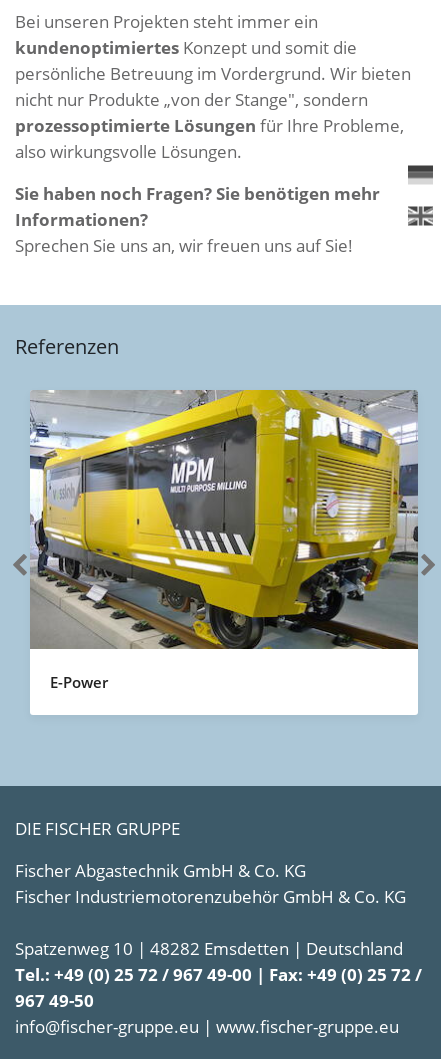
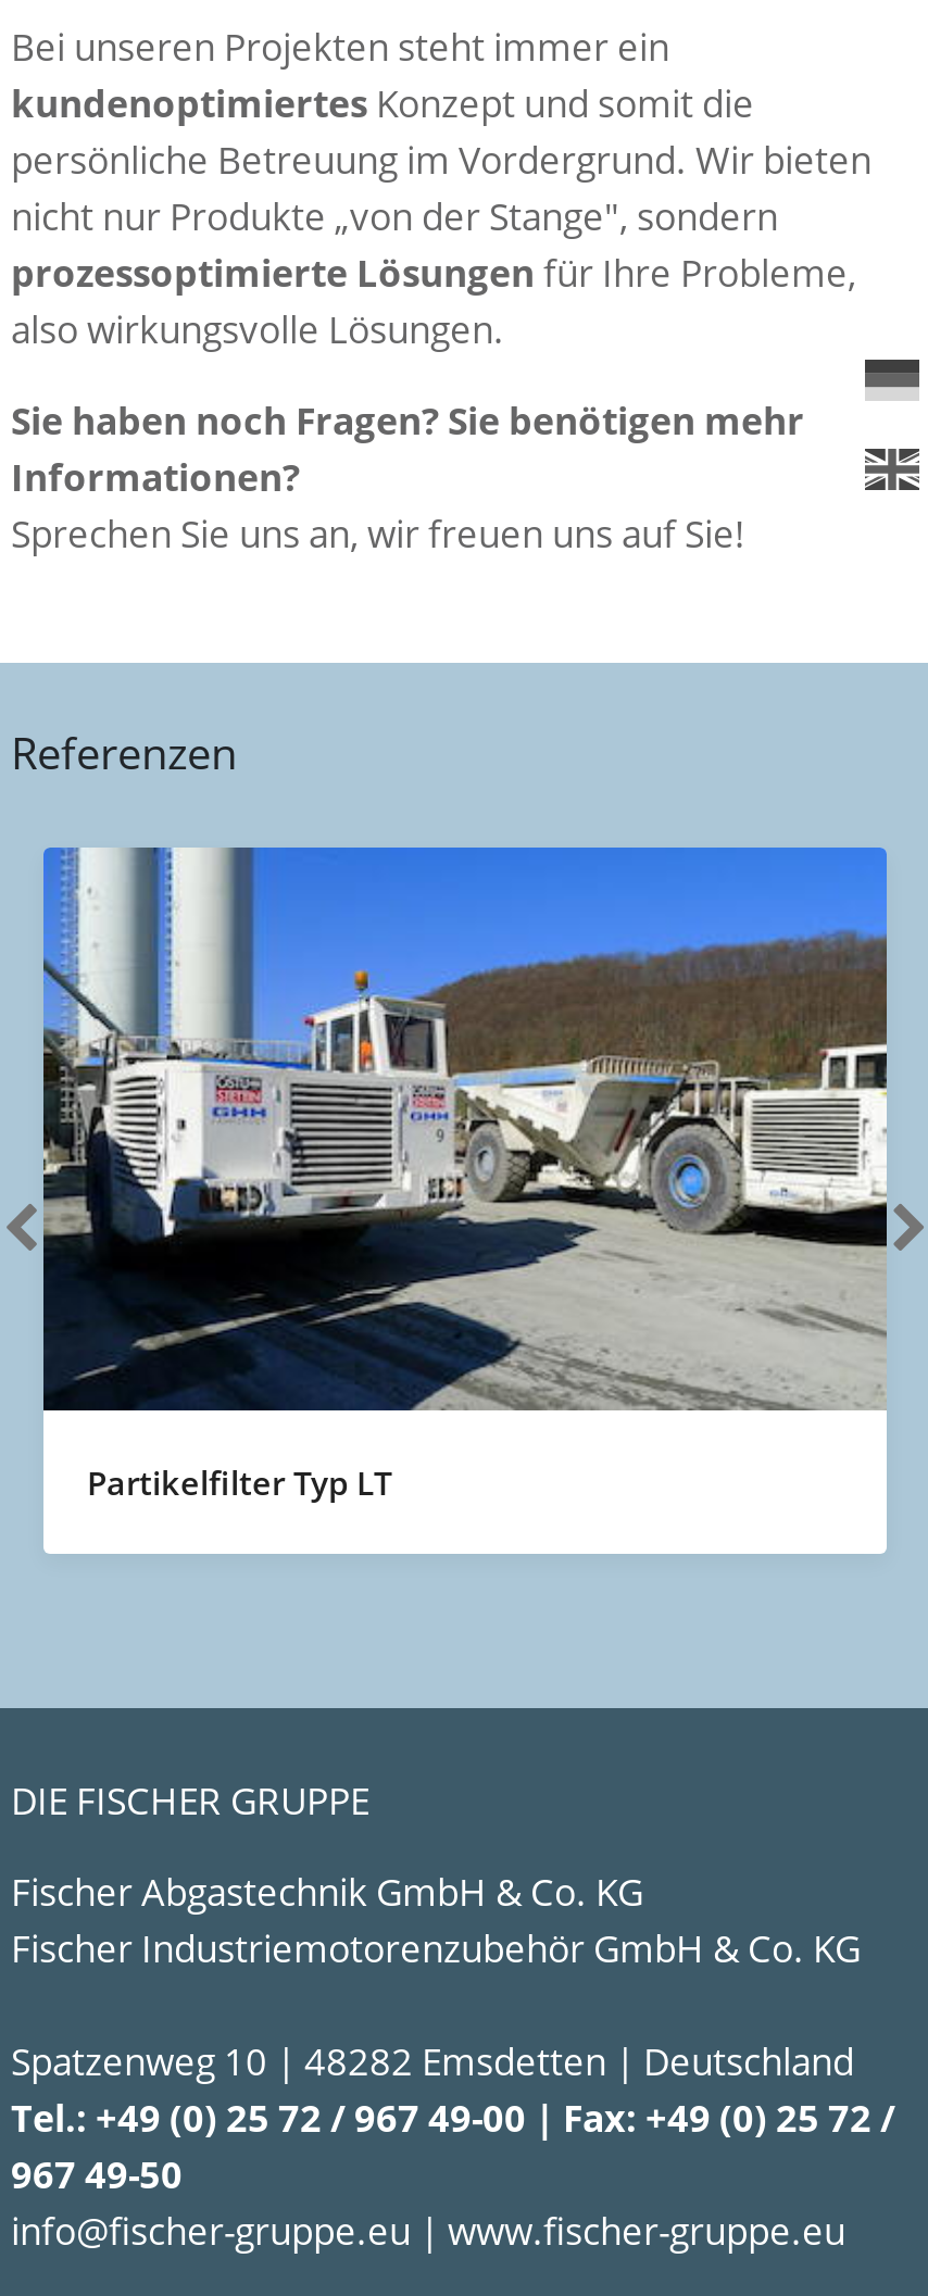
- [image]
- E-Power
+ [image]
+ Partikelfilter Typ LT
